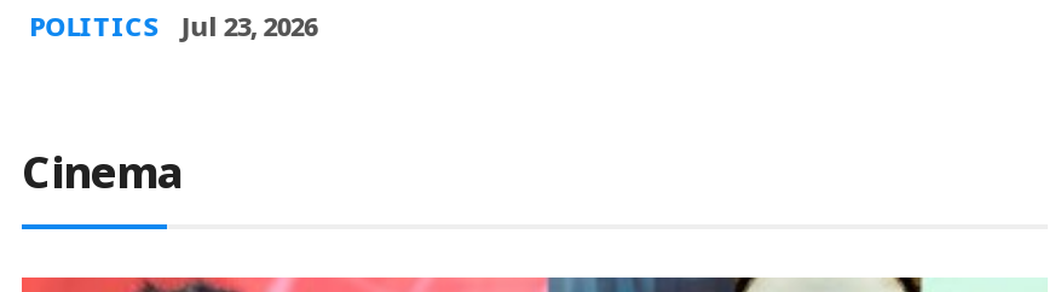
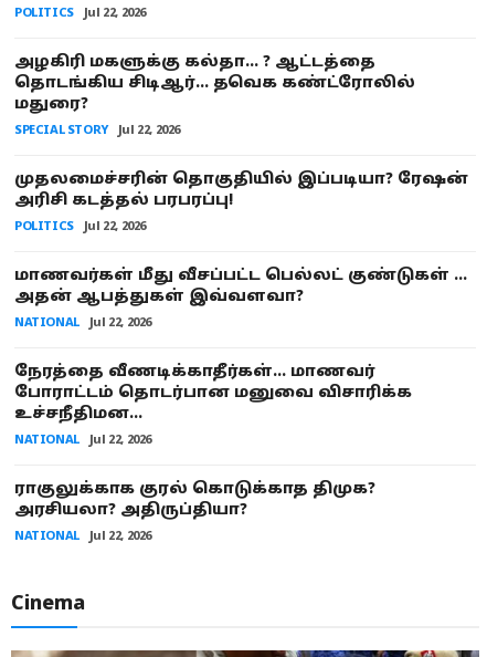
- Jul 23, 2026
+ Jul 22, 2026
+ அழகிரி மகளுக்கு கல்தா... ? ஆட்டத்தை
+ தொடங்கிய சிடிஆர்... தவெக கண்ட்ரோலில்
+ மதுரை?
+ SPECIAL STORY
+ Jul 22, 2026
+ முதலமைச்சரின் தொகுதியில் இப்படியா? ரேஷன்
+ அரிசி கடத்தல் பரபரப்பு!
+ POLITICS
+ Jul 22, 2026
+ மாணவர்கள் மீது வீசப்பட்ட பெல்லட் குண்டுகள் ...
+ அதன் ஆபத்துகள் இவ்வளவா?
+ NATIONAL
+ Jul 22, 2026
+ நேரத்தை வீணடிக்காதீர்கள்... மாணவர்
+ போராட்டம் தொடர்பான மனுவை விசாரிக்க
+ உச்சநீதிமன...
+ NATIONAL
+ Jul 22, 2026
+ ராகுலுக்காக குரல் கொடுக்காத திமுக?
+ அரசியலா? அதிருப்தியா?
+ NATIONAL
+ Jul 22, 2026
